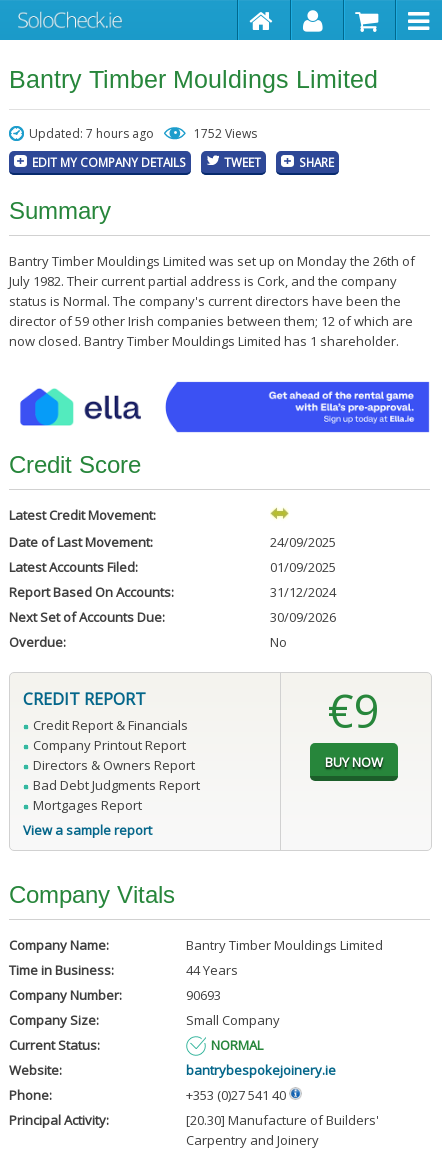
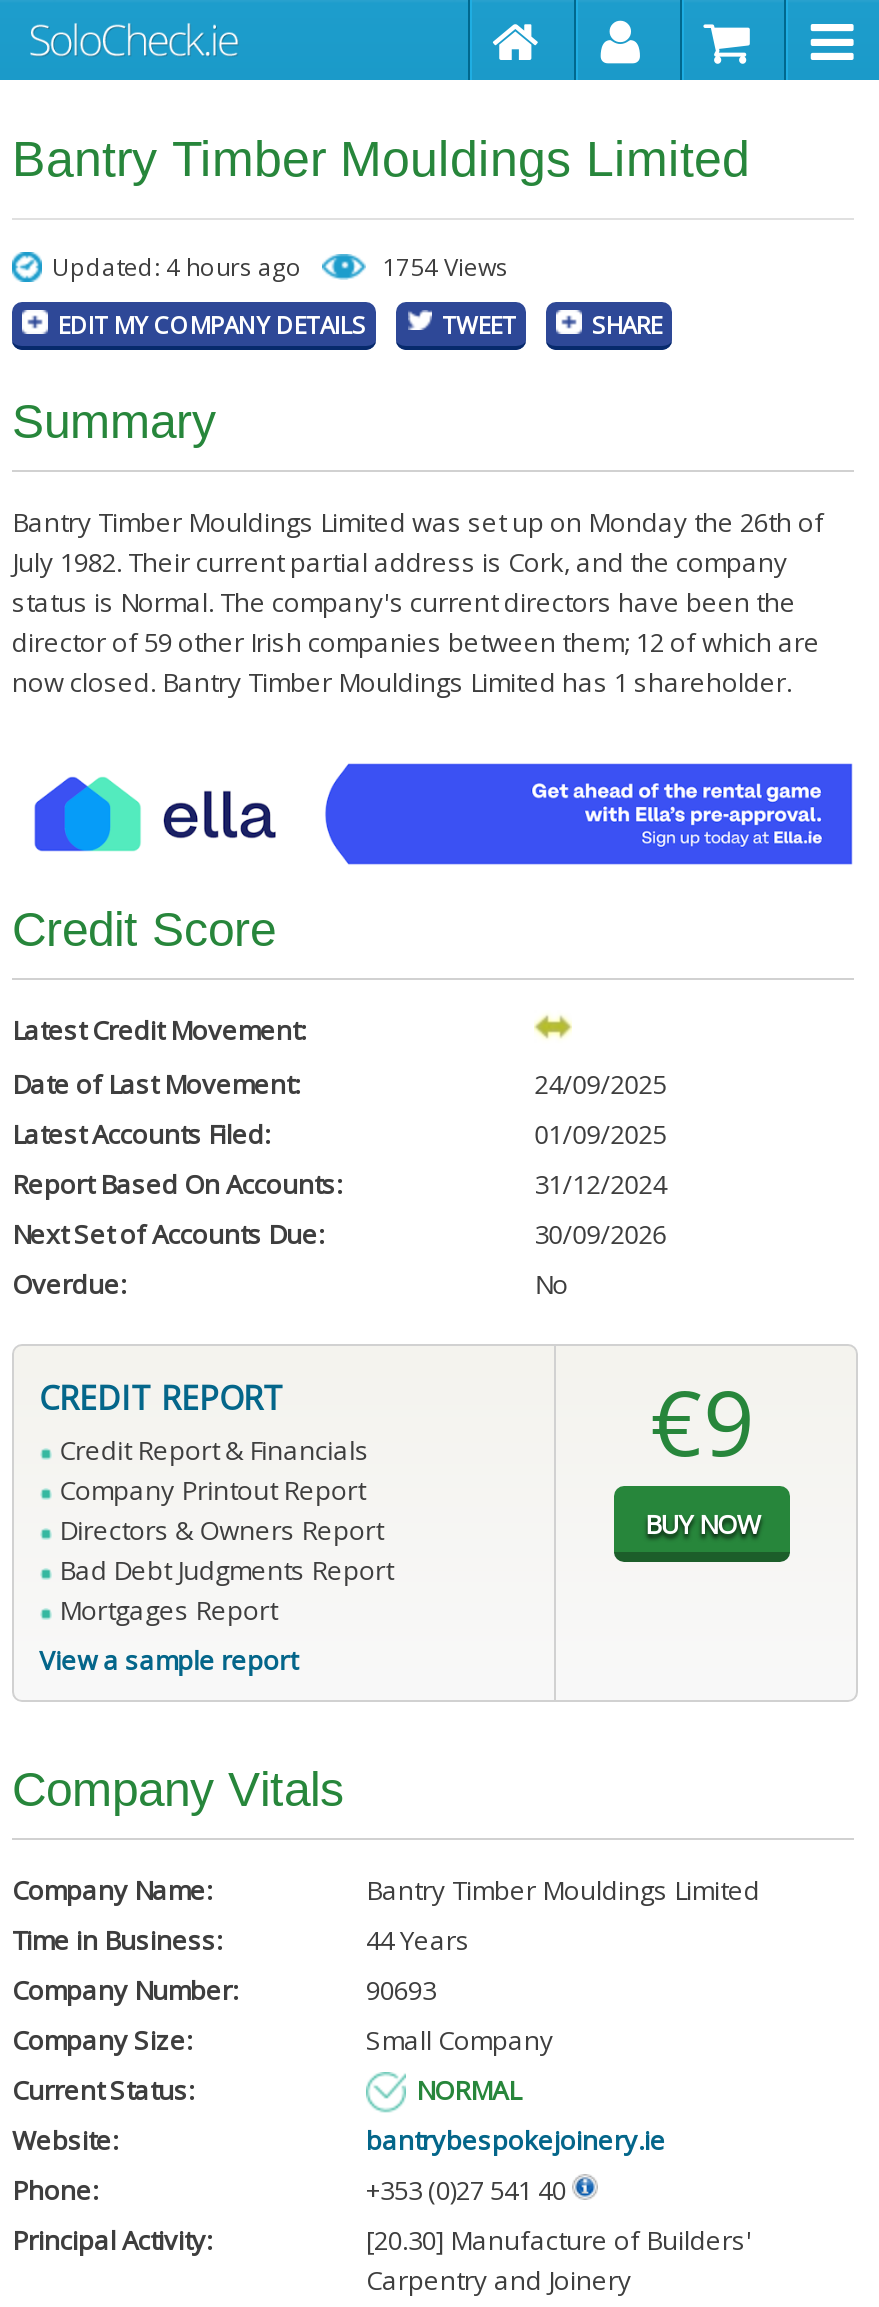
- Updated: 7 hours ago
+ Updated: 4 hours ago

- 1752 Views
+ 1754 Views
